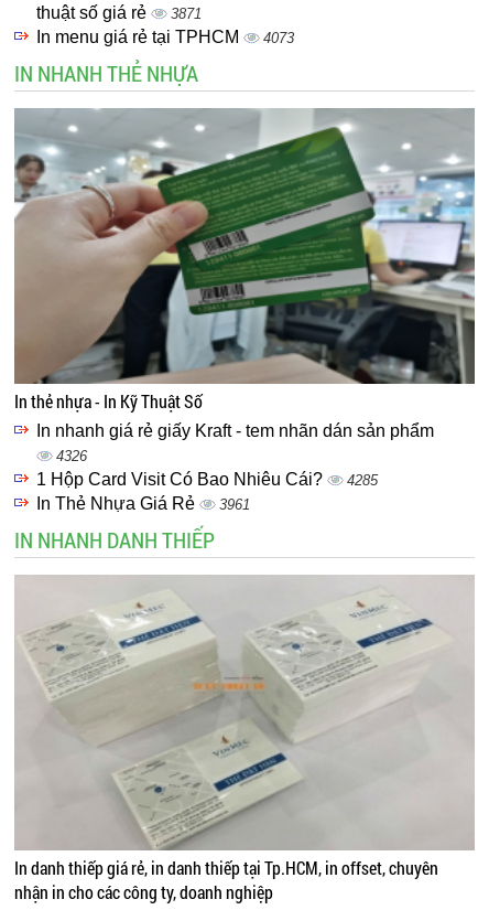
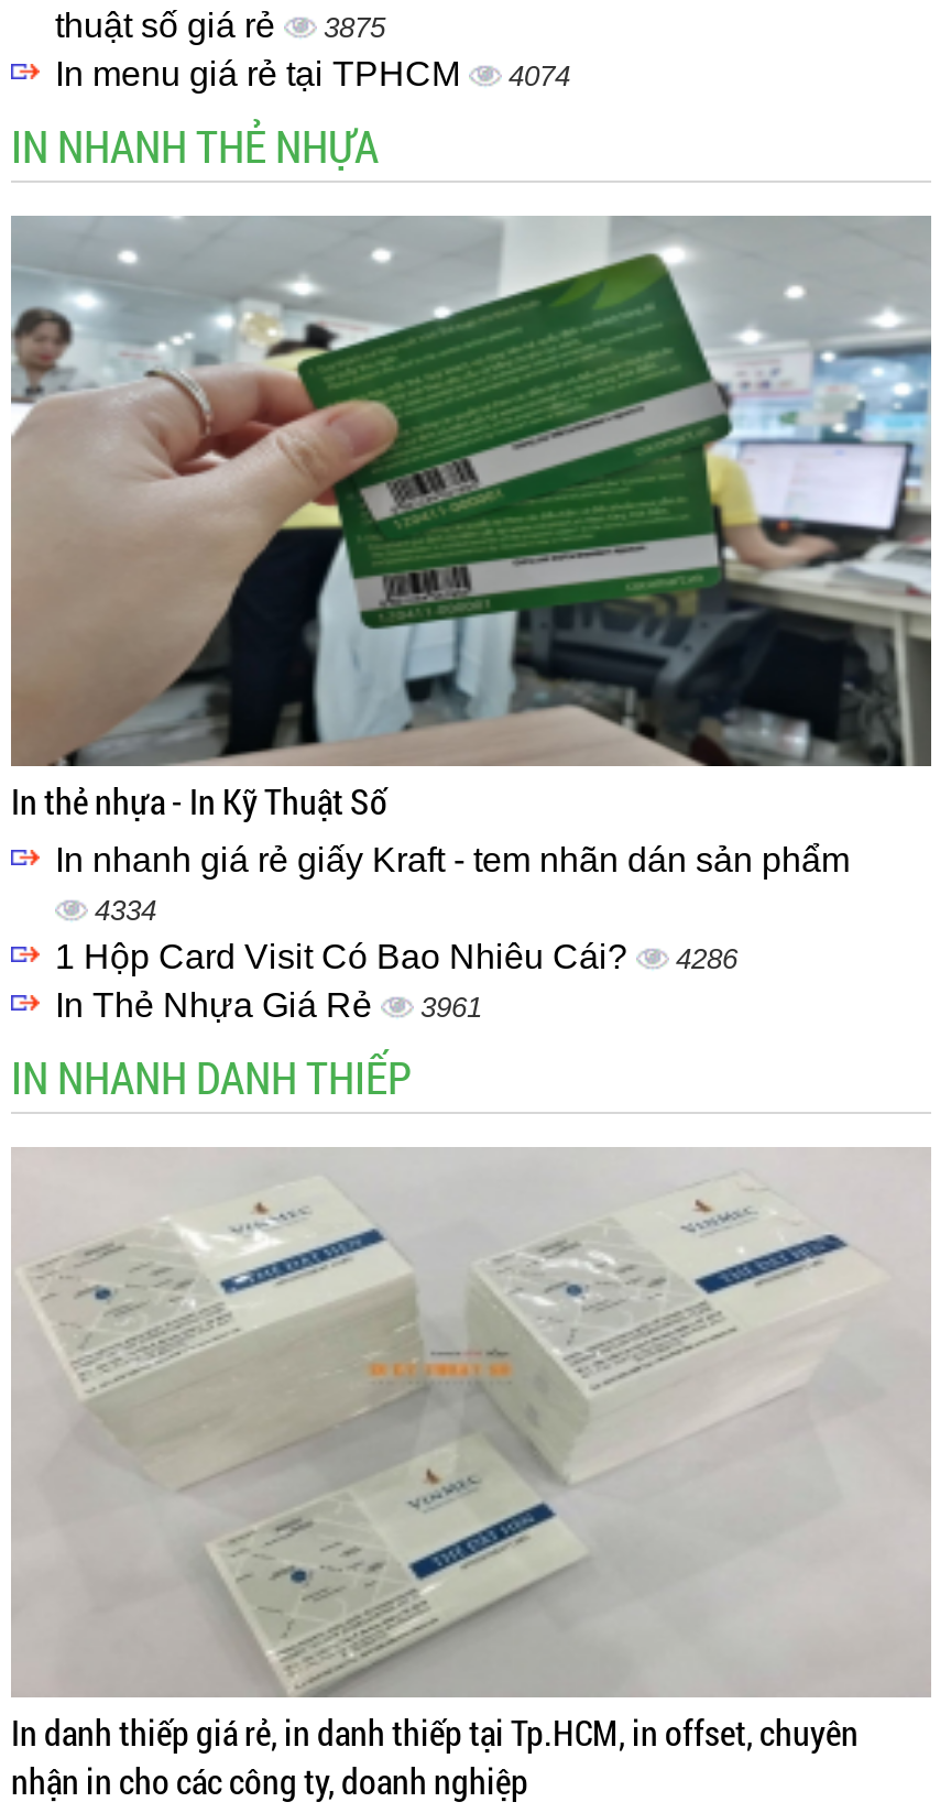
- thuật số giá rẻ 3871
+ thuật số giá rẻ 3875

- In menu giá rẻ tại TPHCM 4073
+ In menu giá rẻ tại TPHCM 4074

- 4326
+ 4334

- 1 Hộp Card Visit Có Bao Nhiêu Cái? 4285
+ 1 Hộp Card Visit Có Bao Nhiêu Cái? 4286
